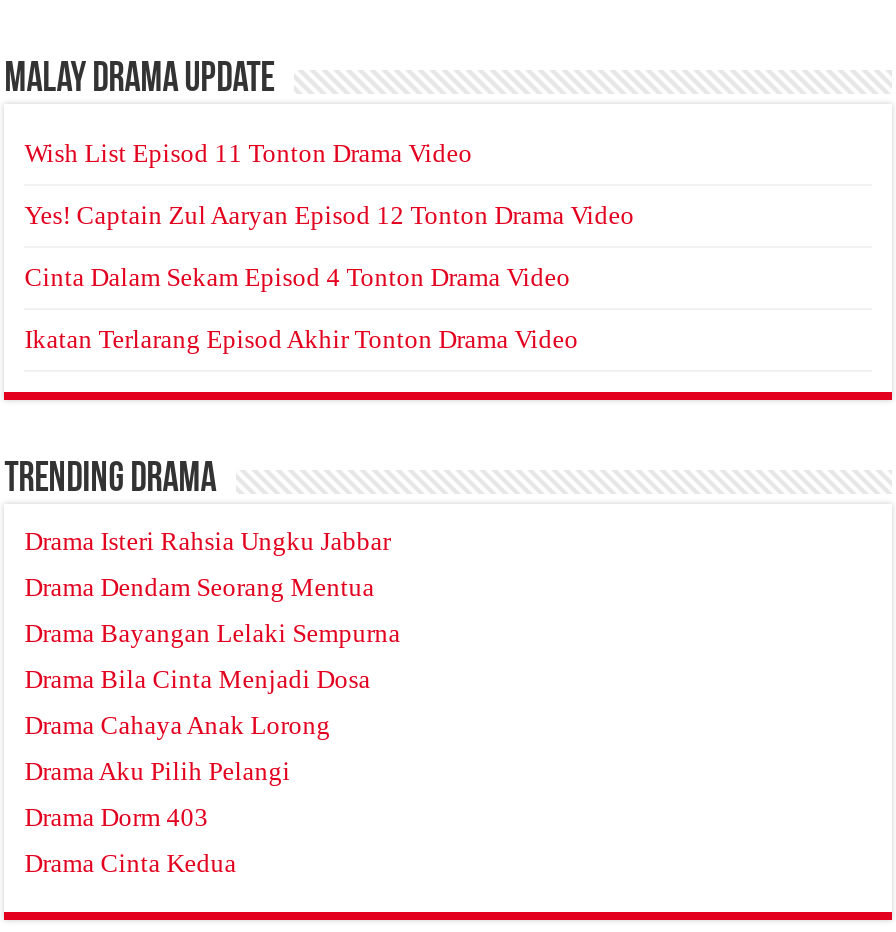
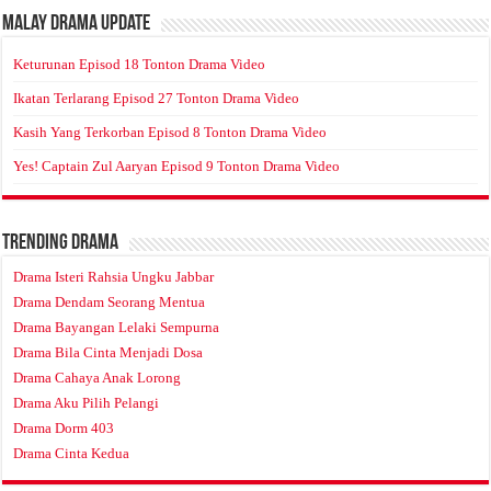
- Wish List Episod 11 Tonton Drama Video
+ Keturunan Episod 18 Tonton Drama Video

- Yes! Captain Zul Aaryan Episod 12 Tonton Drama Video
+ Ikatan Terlarang Episod 27 Tonton Drama Video

- Cinta Dalam Sekam Episod 4 Tonton Drama Video
+ Kasih Yang Terkorban Episod 8 Tonton Drama Video

- Ikatan Terlarang Episod Akhir Tonton Drama Video
+ Yes! Captain Zul Aaryan Episod 9 Tonton Drama Video
